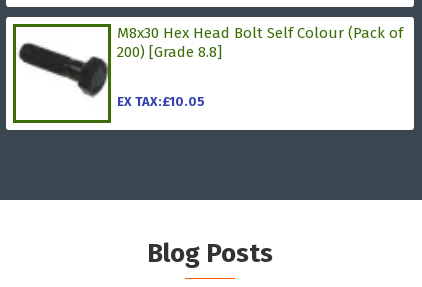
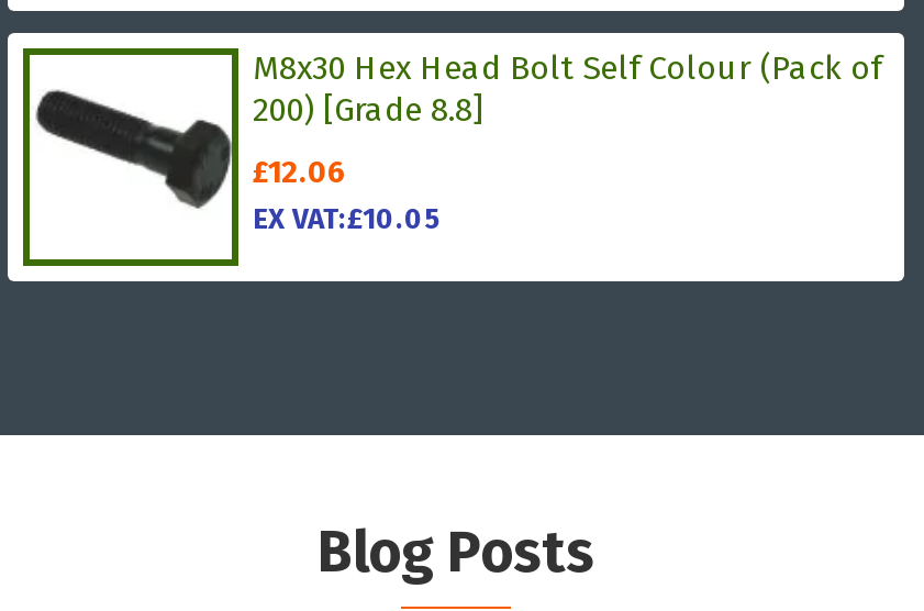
- EX TAX:£10.05
+ £12.06
+ EX VAT:£10.05
